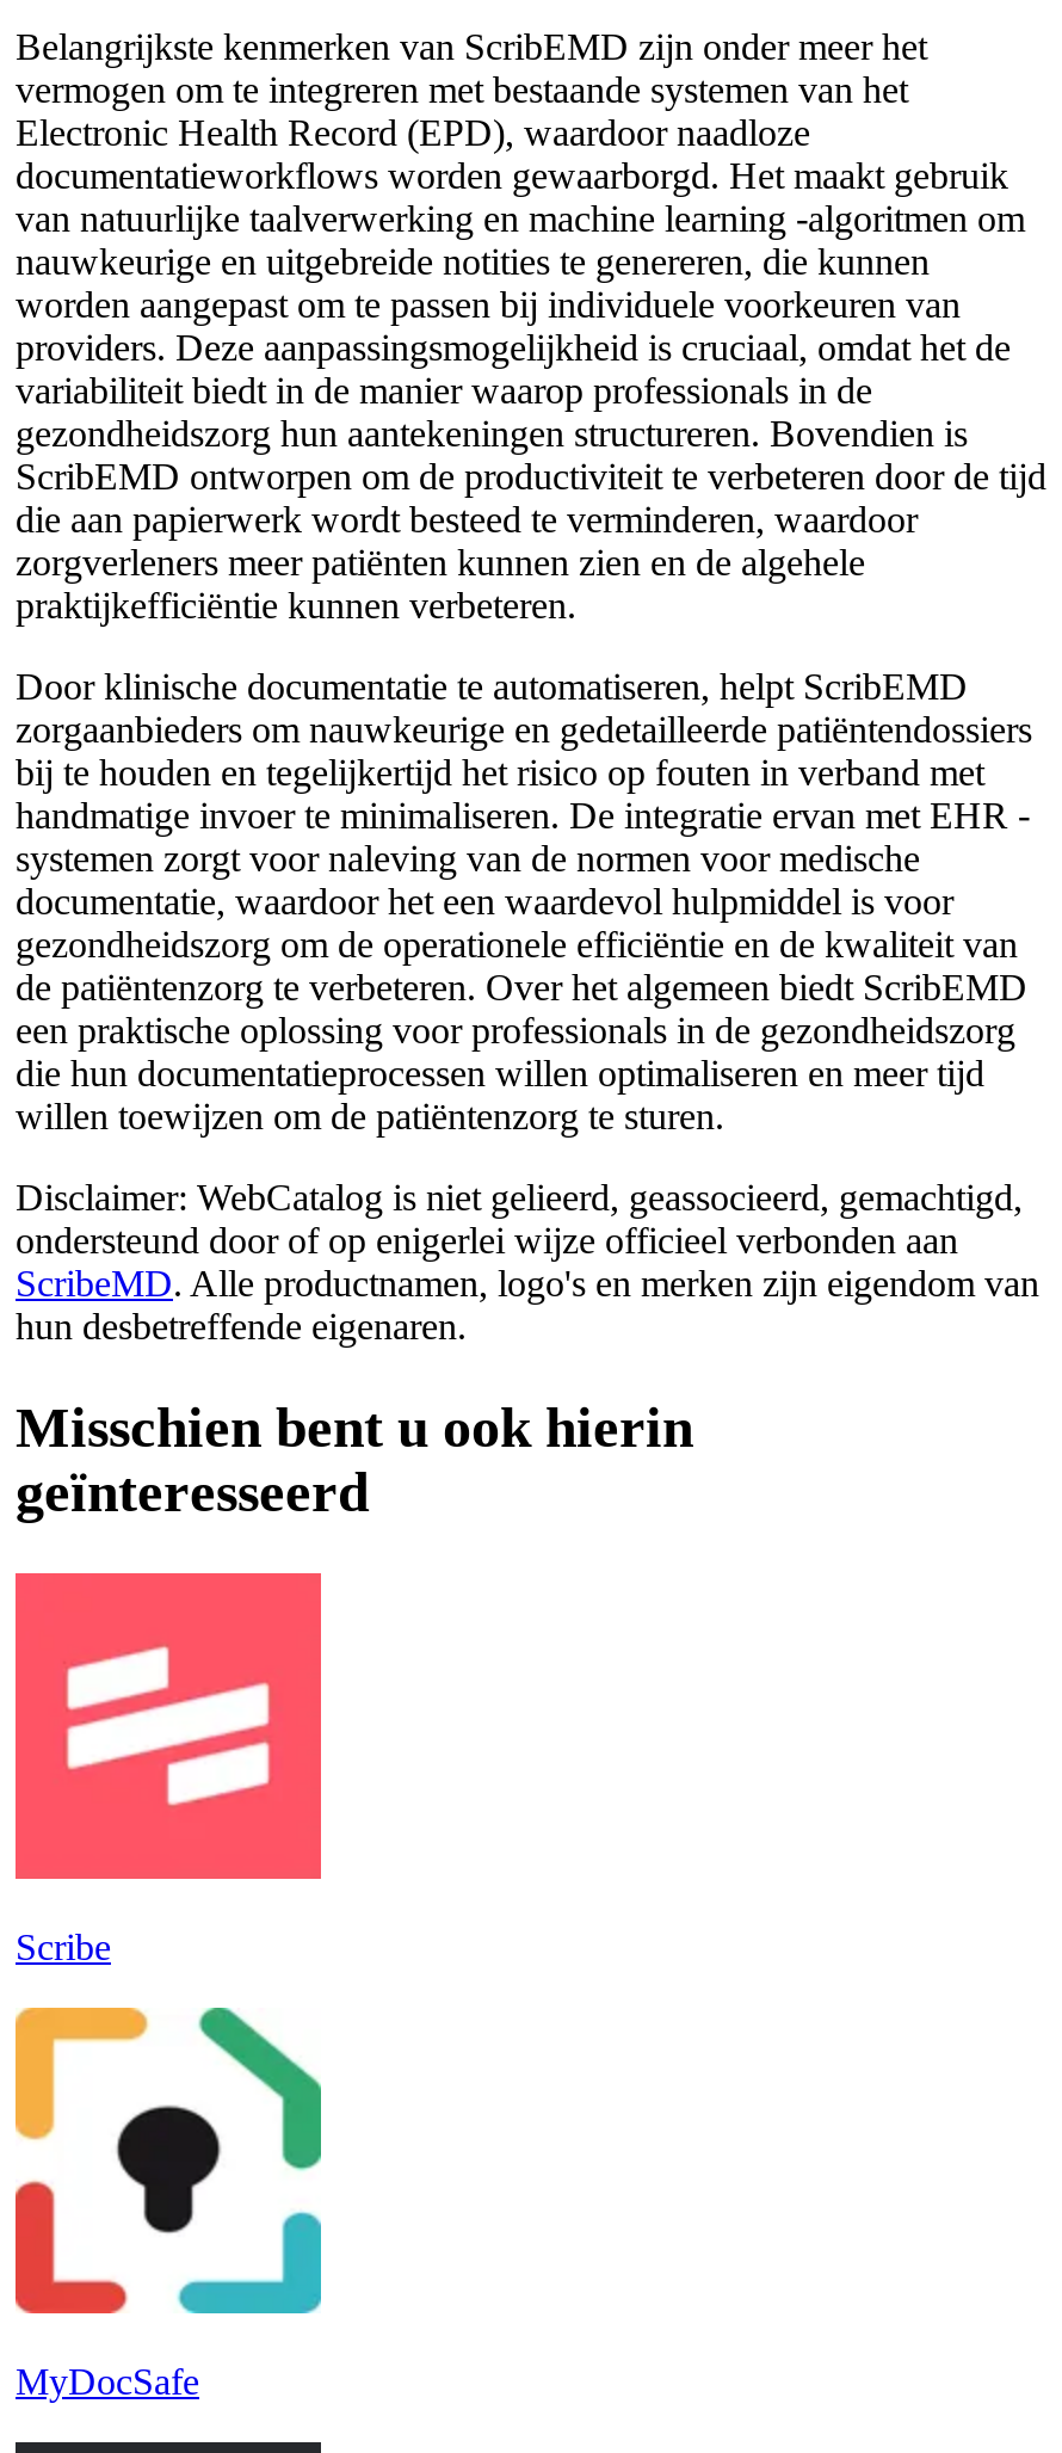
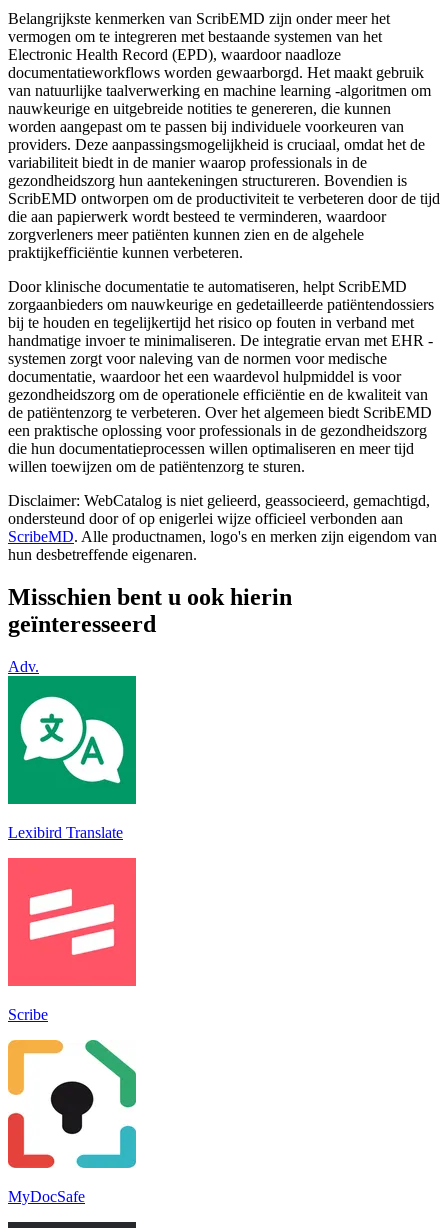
+ [image]
+ Lexibird Translate

+ Adv.
